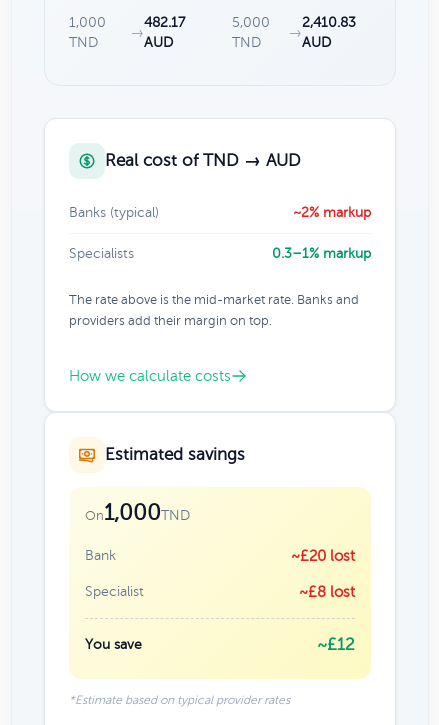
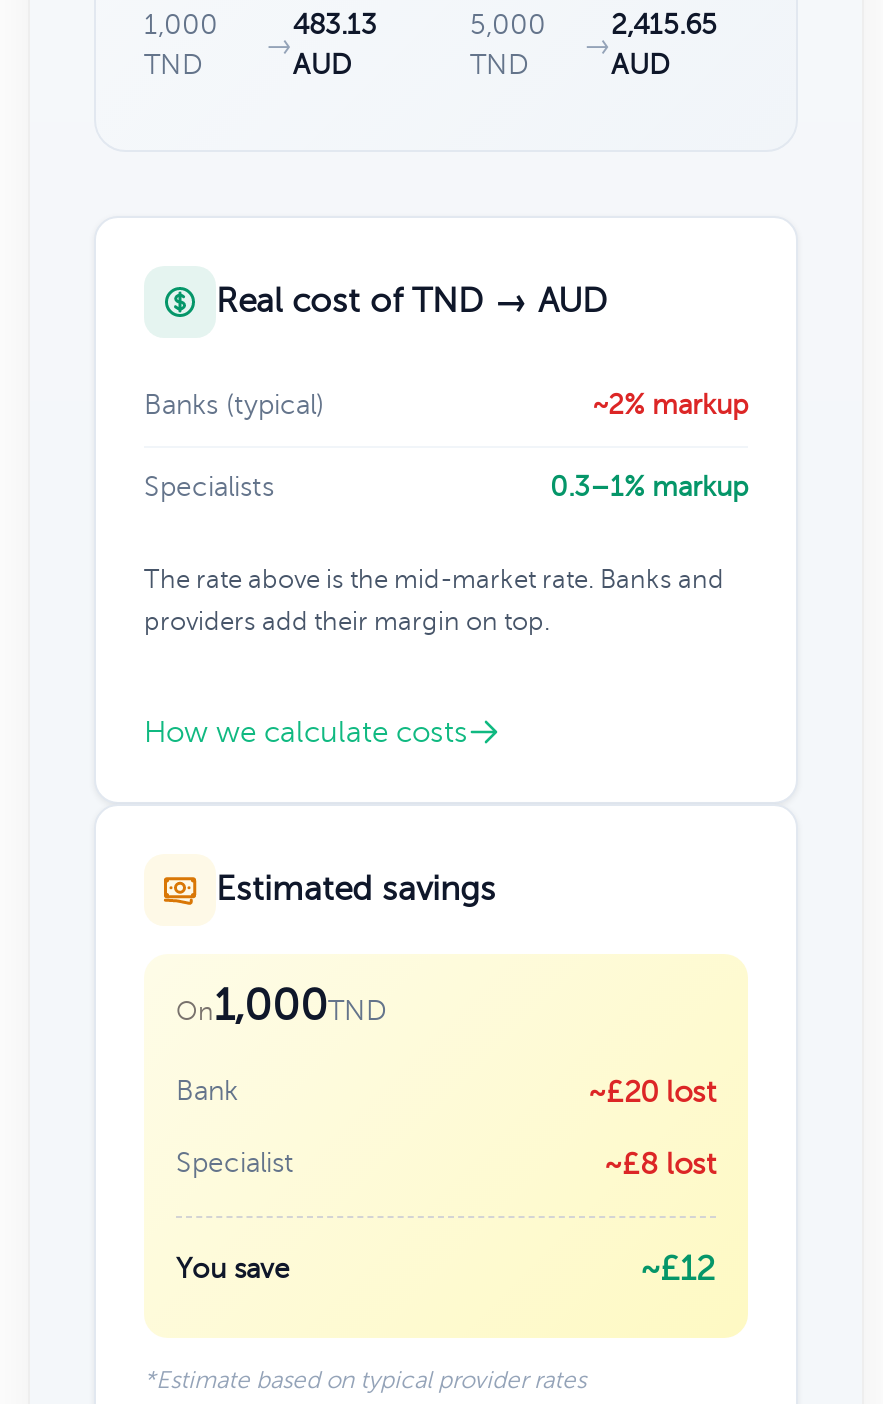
- 482.17
+ 483.13

- 2,410.83
+ 2,415.65
